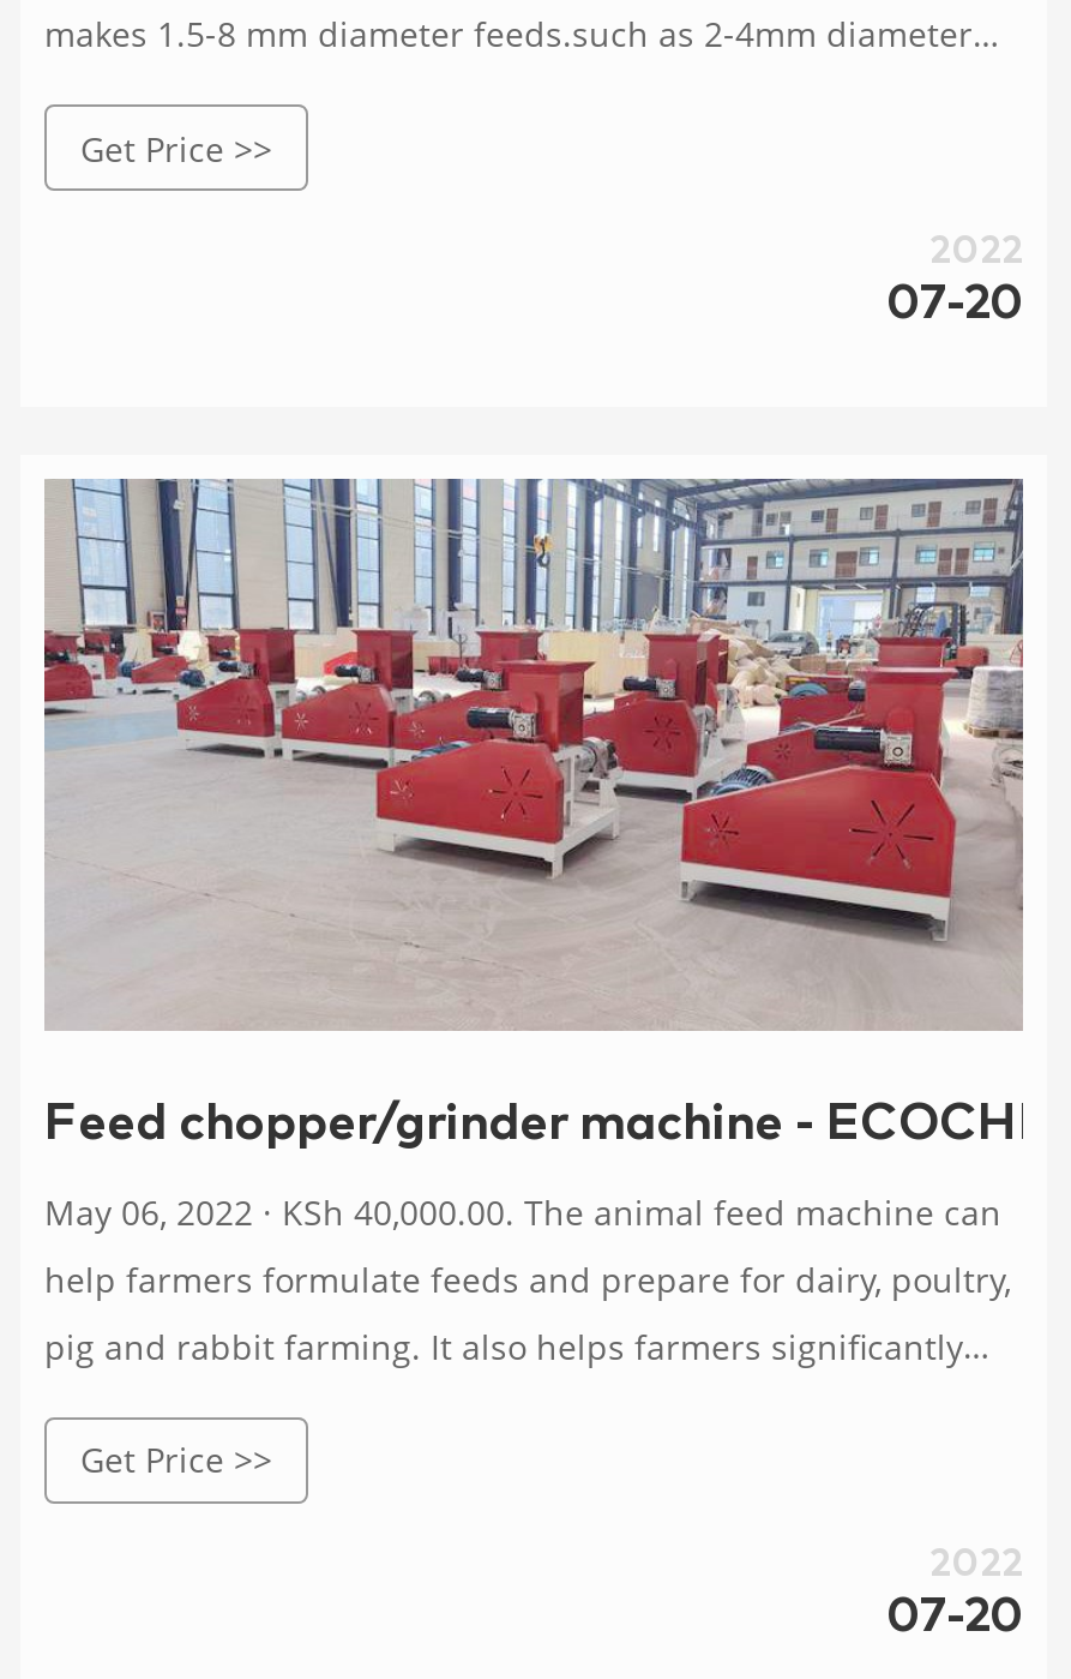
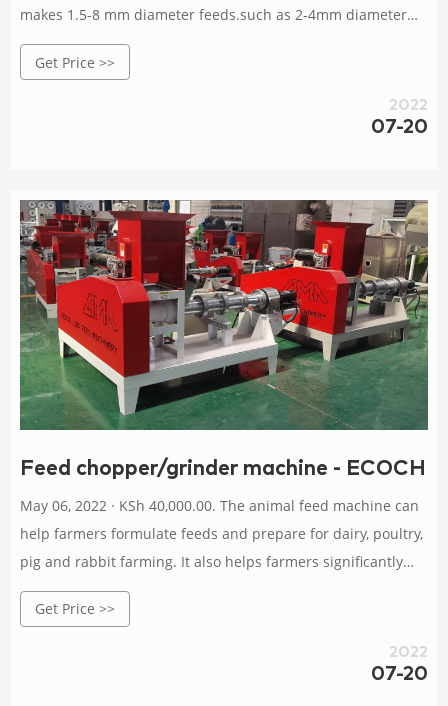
- [image]
+ [image]
